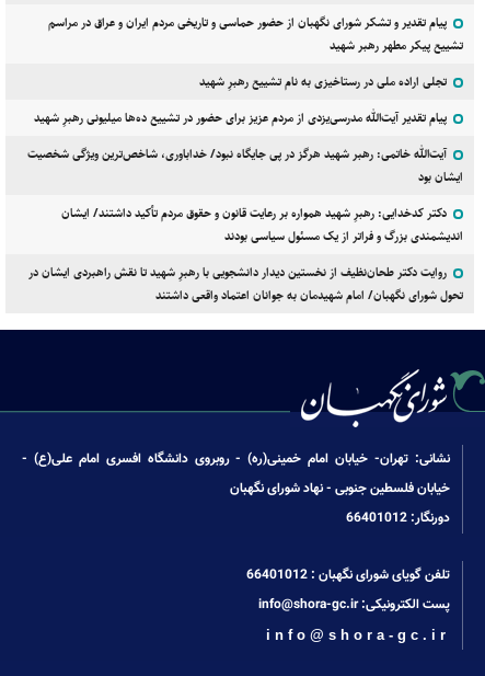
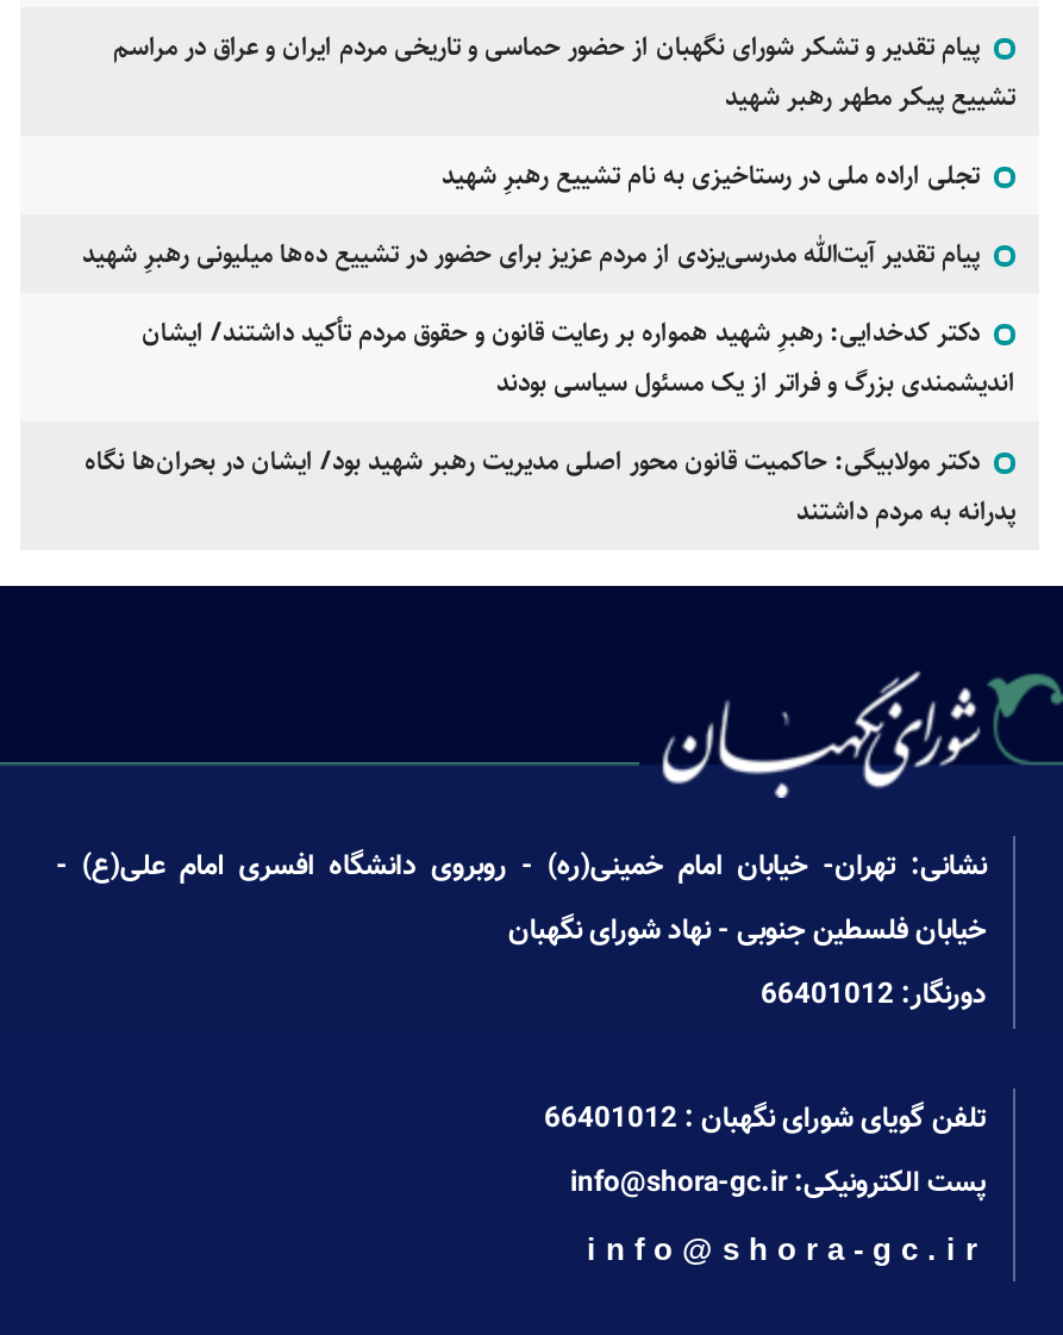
- آیت‌الله خاتمی: رهبر شهید هرگز در پی جایگاه نبود/ خداباوری، شاخص‌ترین ویژگی شخصیت
- ایشان بود

- روایت دکتر طحان‌نظیف از نخستین دیدار دانشجویی با رهبرِ شهید تا نقش راهبردی ایشان در
- تحول شورای نگهبان/ امام شهیدمان به جوانان اعتماد واقعی داشتند
+ دکتر مولابیگی: حاکمیت قانون محور اصلی مدیریت رهبر شهید بود/ ایشان در بحران‌ها نگاه
+ پدرانه به مردم داشتند
